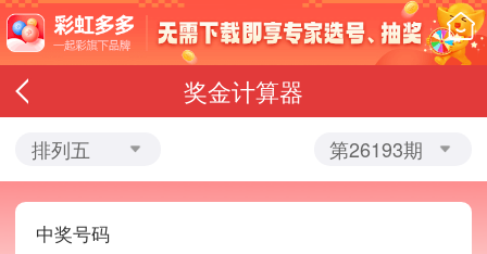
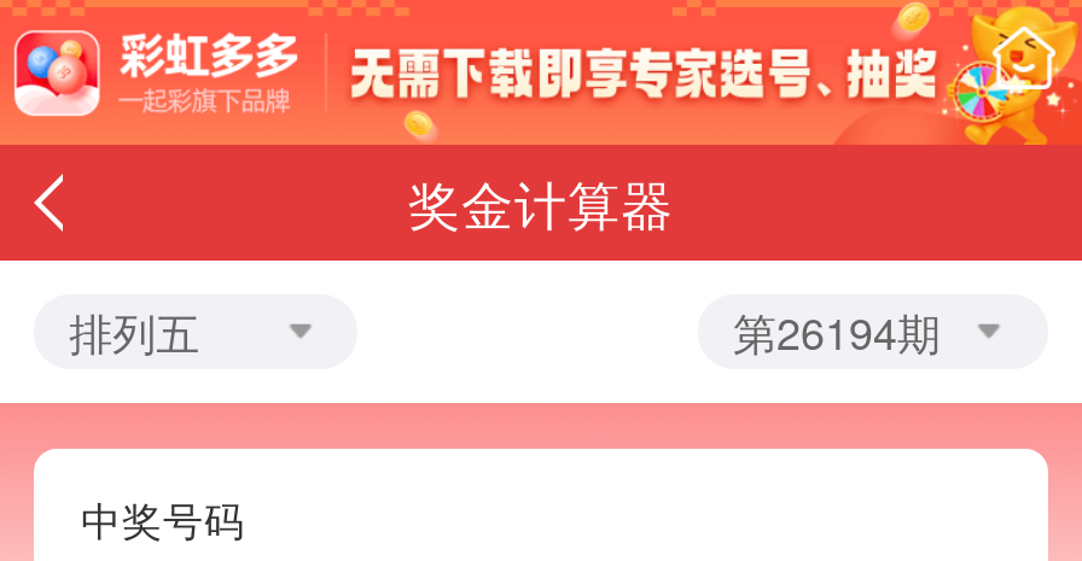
- 第26193期
+ 第26194期
